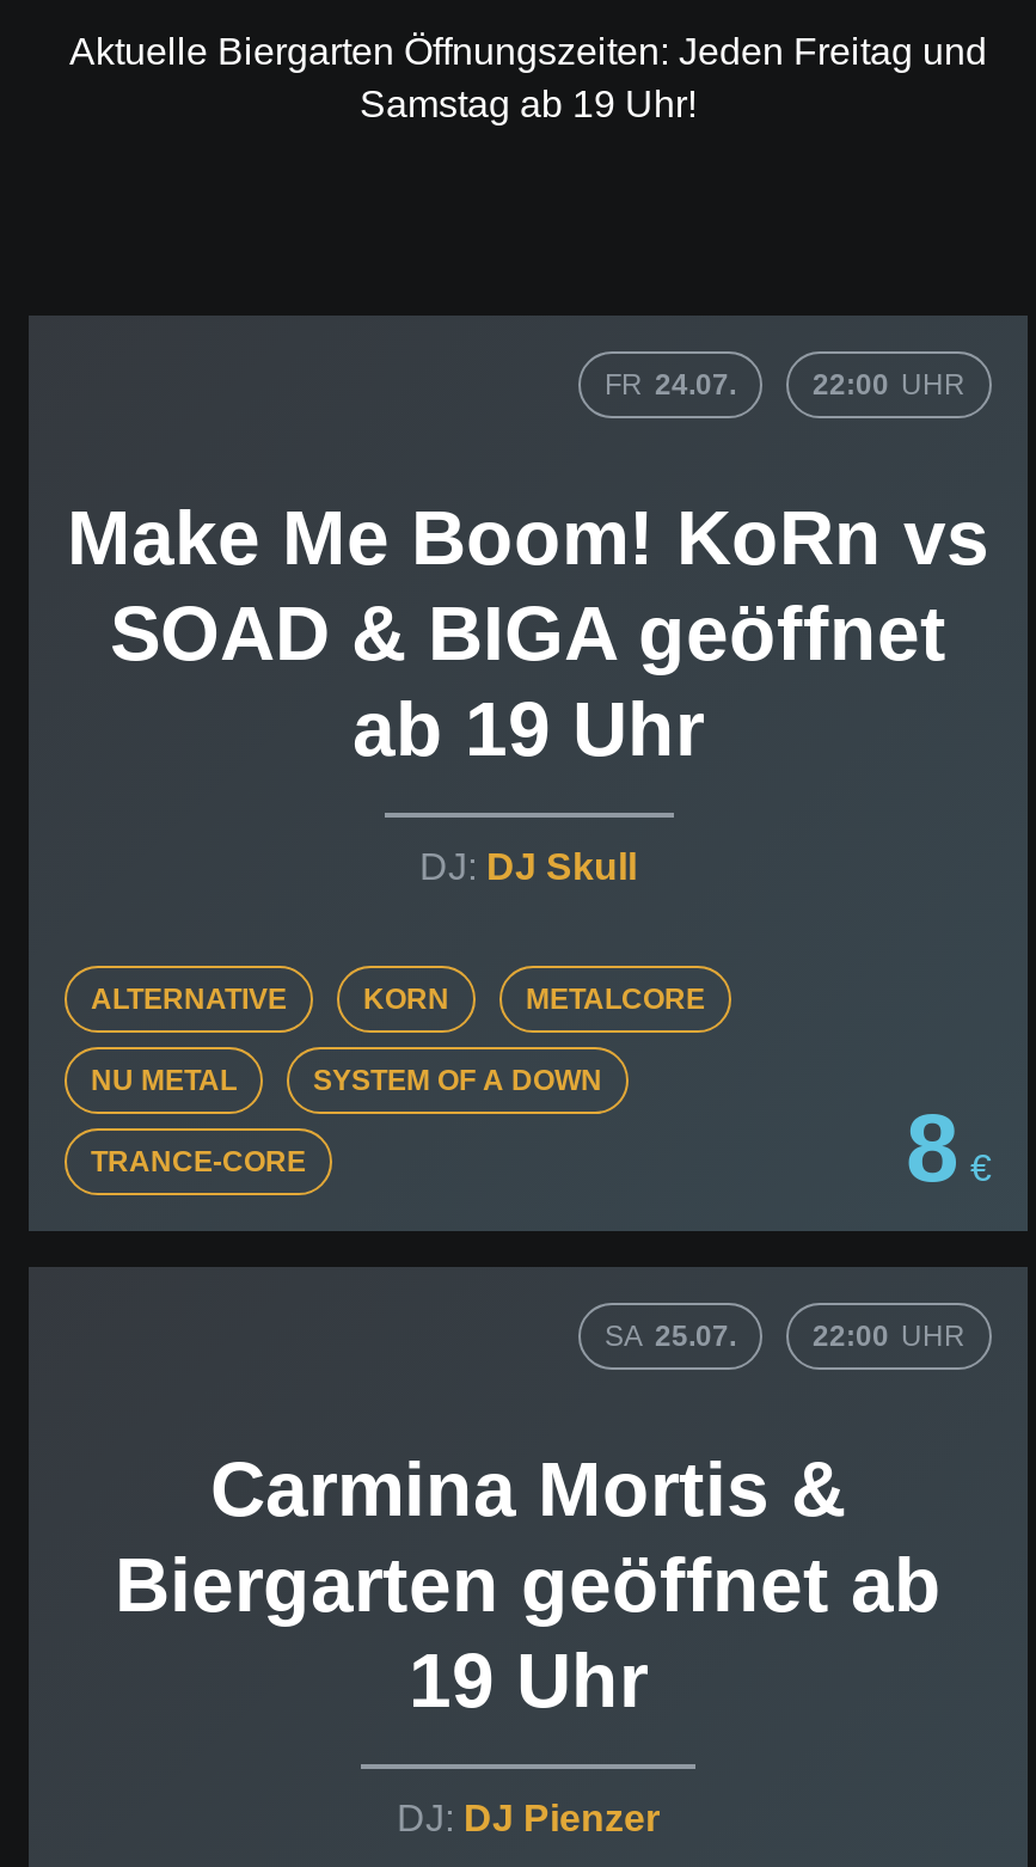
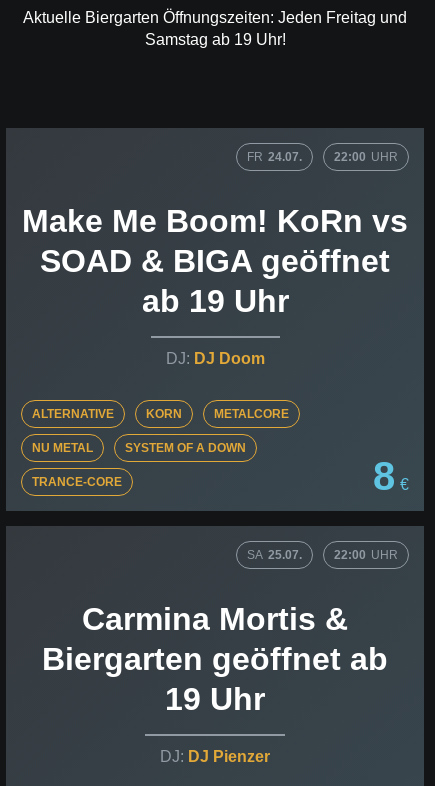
- DJ Skull
+ DJ Doom
